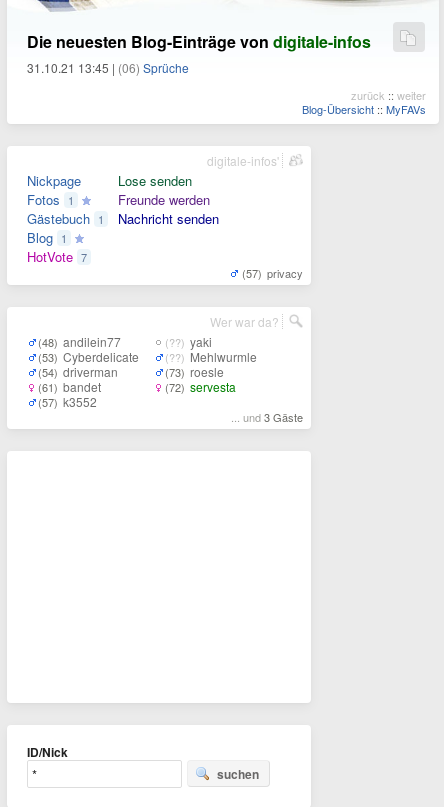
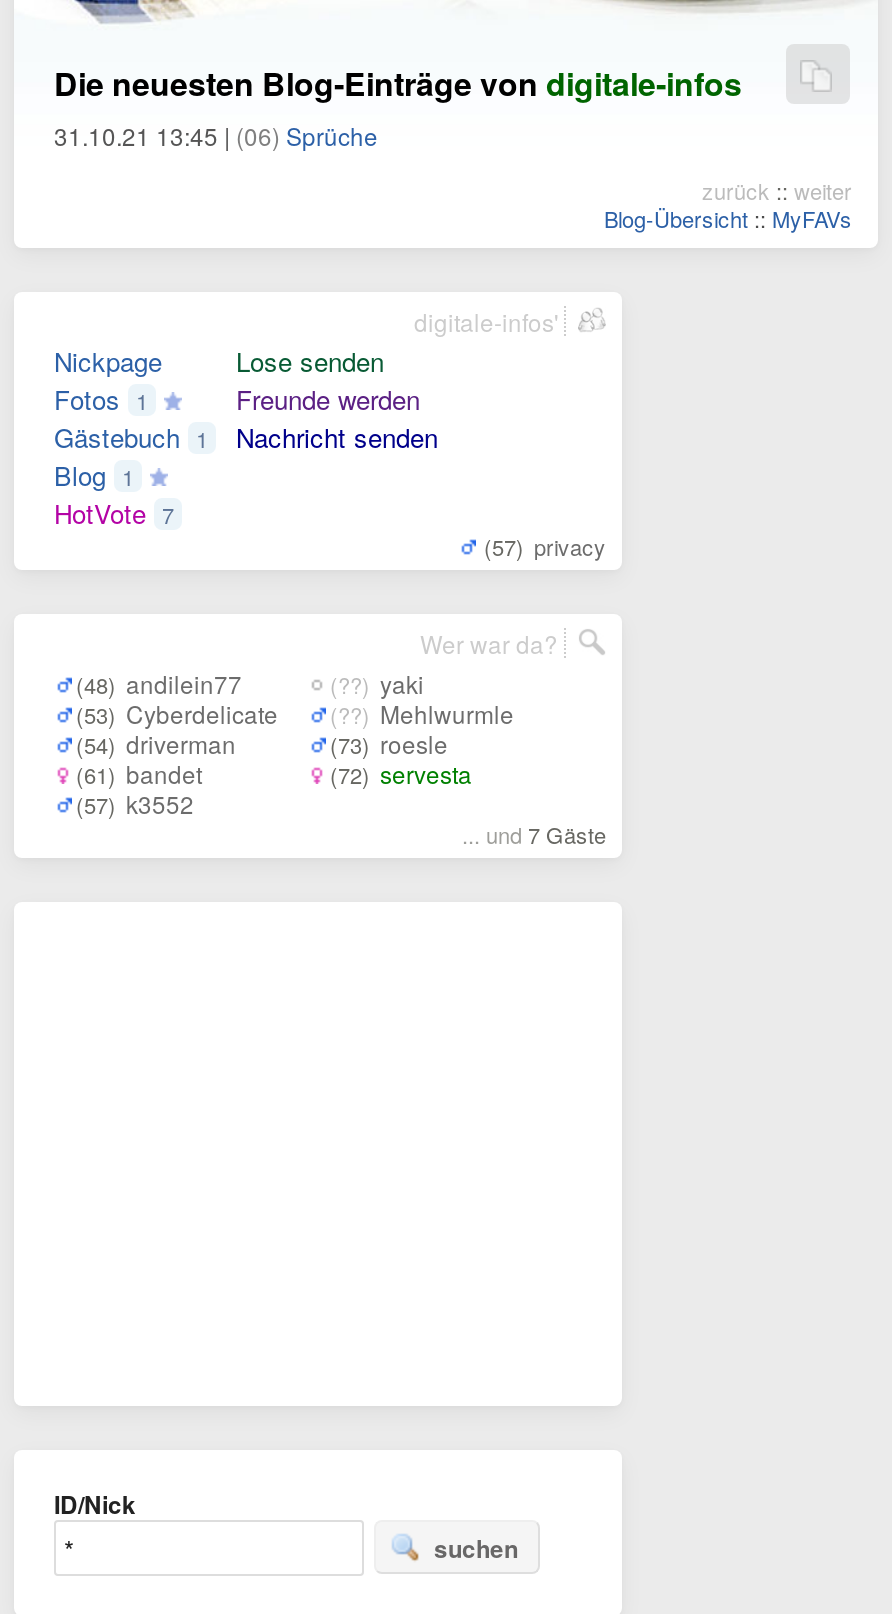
- ... und 3 Gäste
+ ... und 7 Gäste
